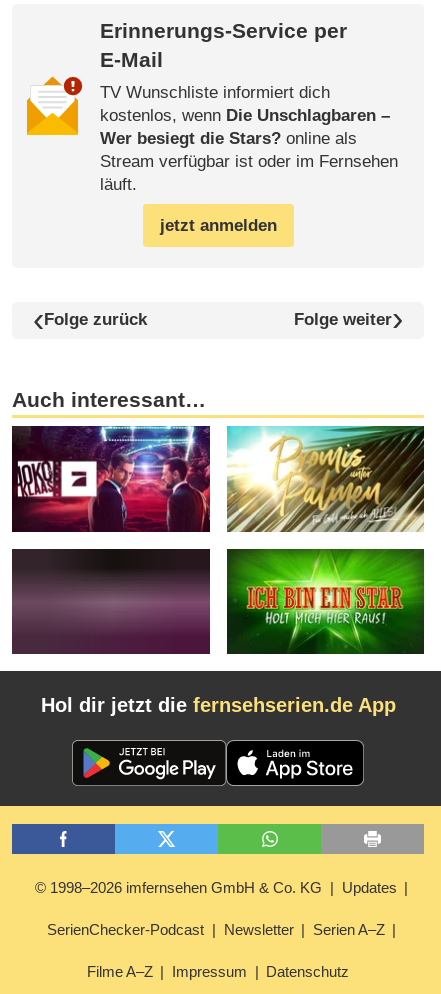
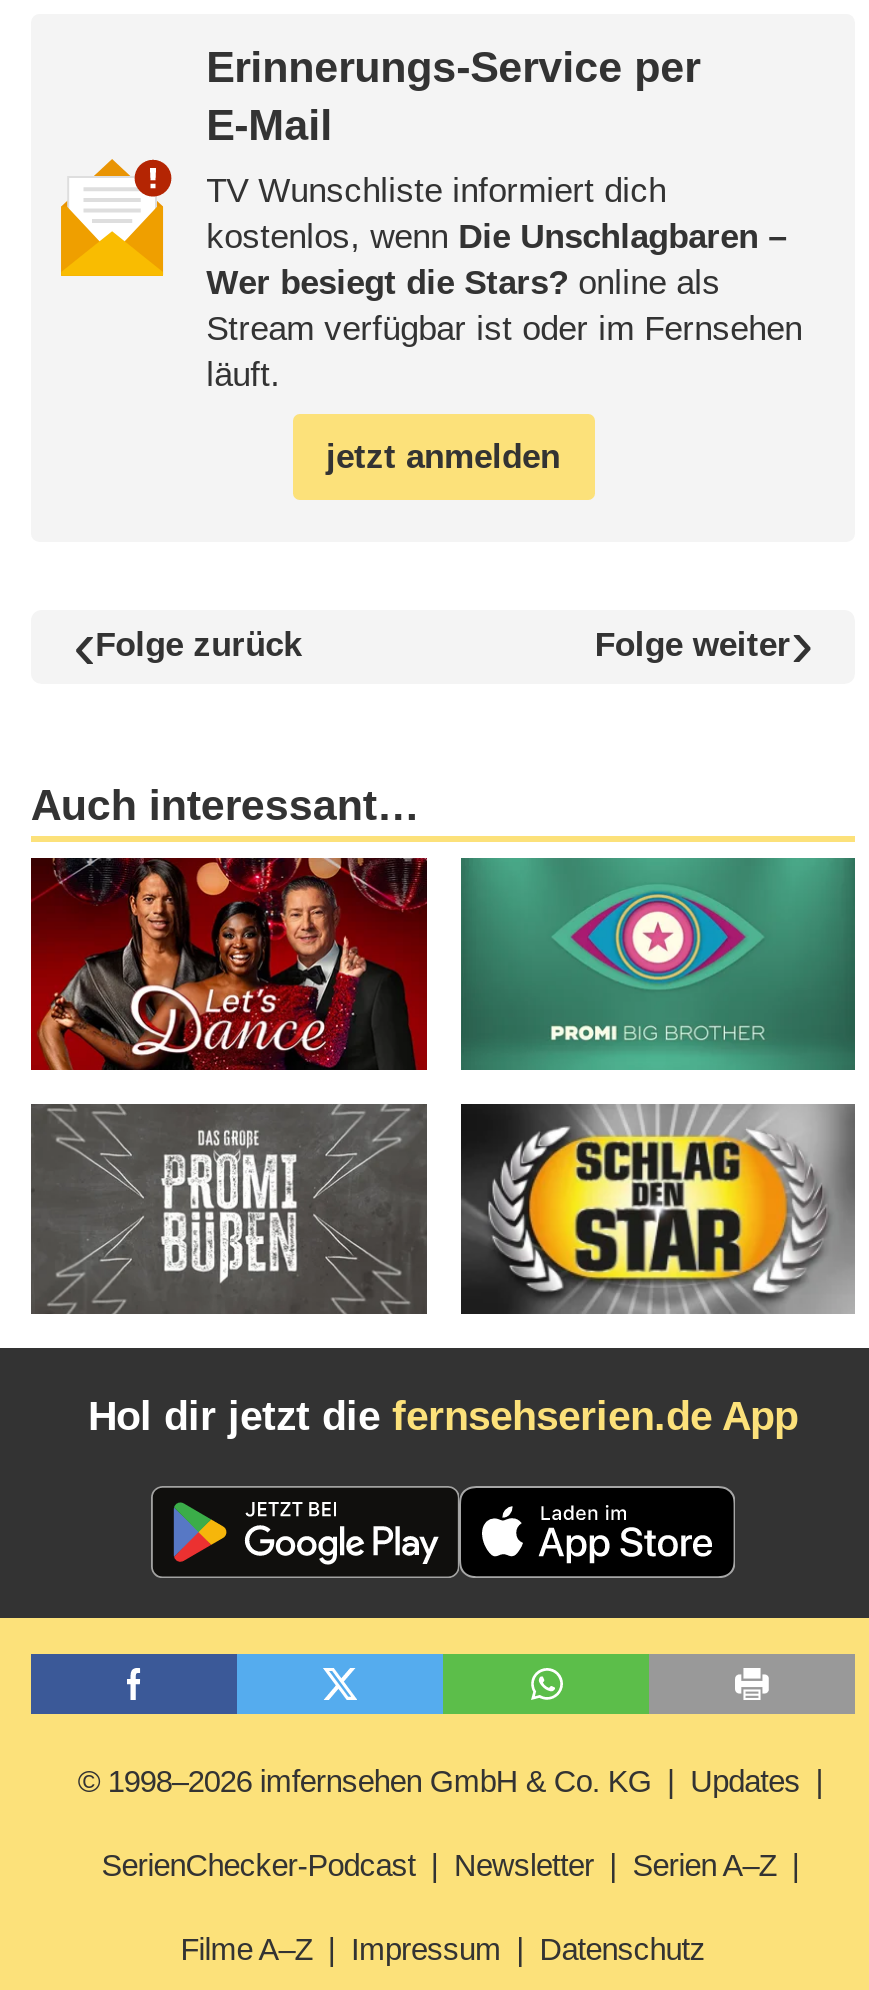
- [image]
+ [image]

- [image]
+ [image]

- [image]
+ [image]

- [image]
+ [image]
